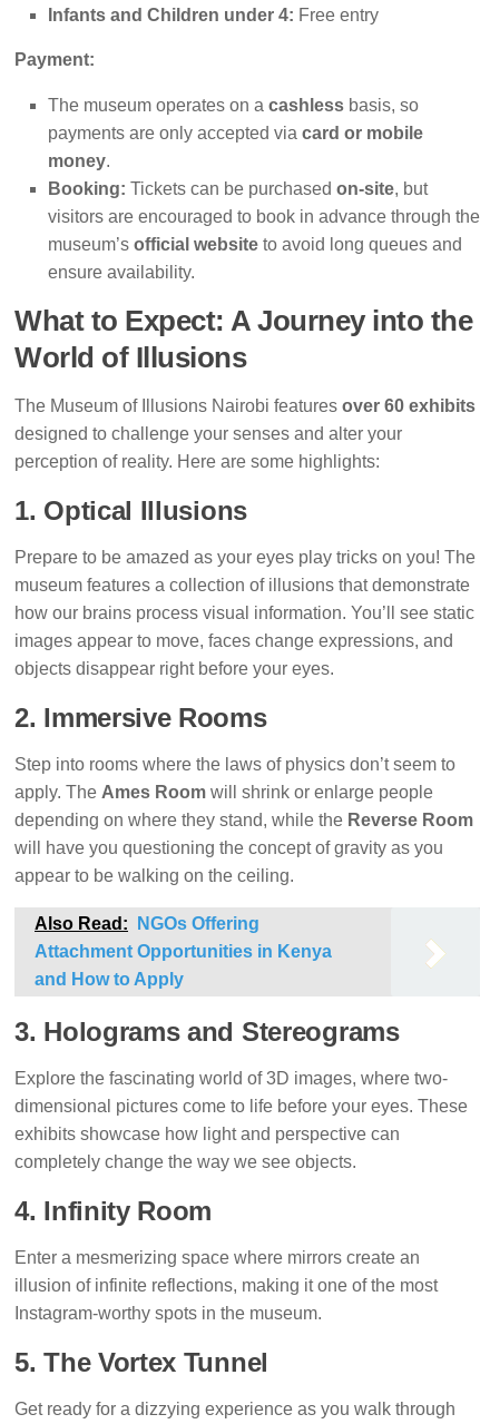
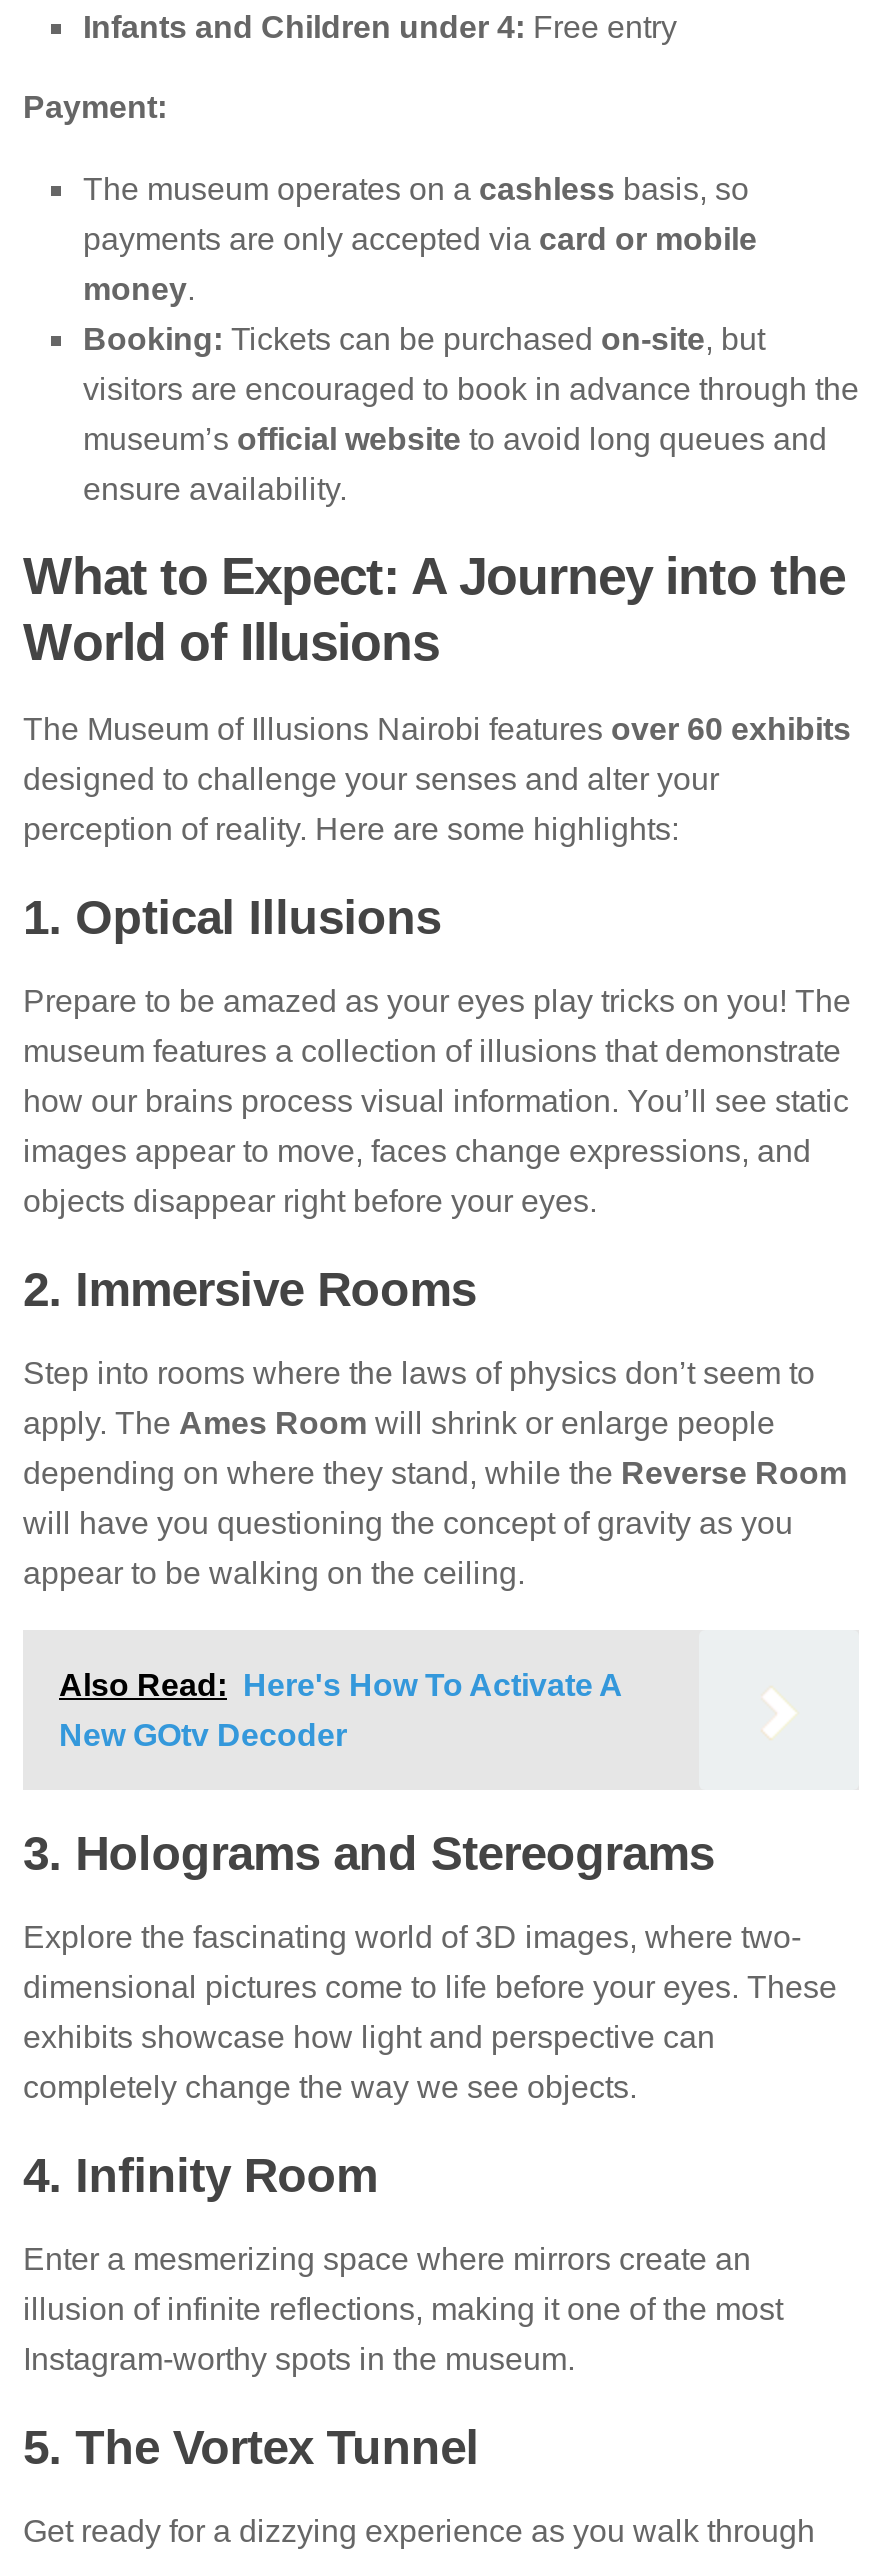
- Also Read: NGOs Offering
- Attachment Opportunities in Kenya
- and How to Apply
+ Also Read: Here's How To Activate A
+ New GOtv Decoder
